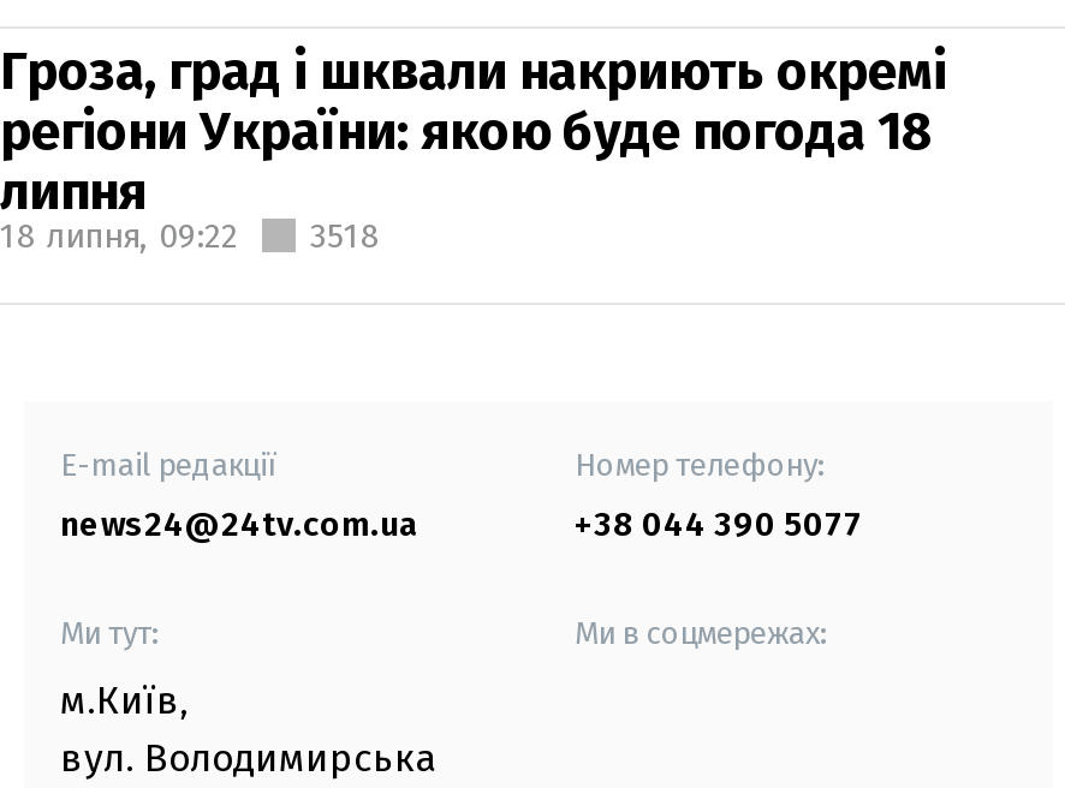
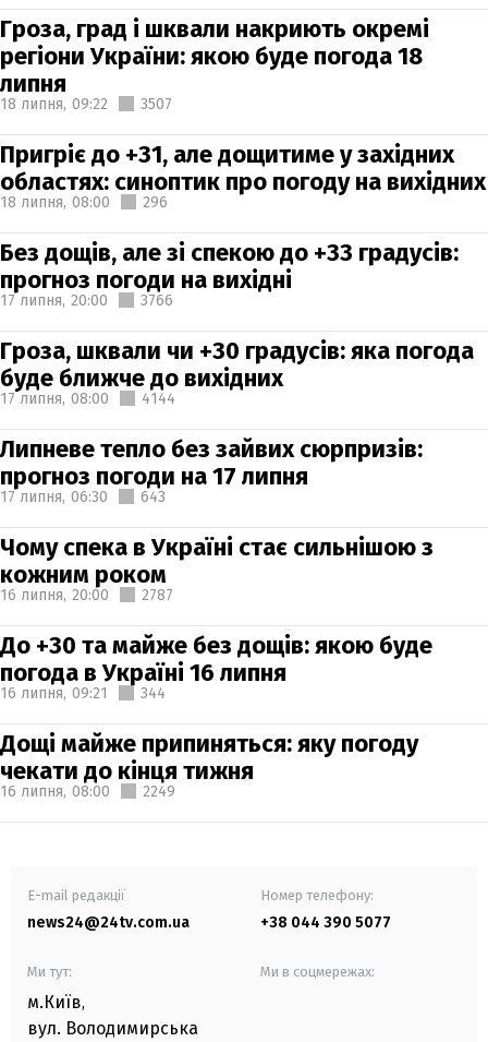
- 3518
+ 3507
+ Пригріє до +31, але дощитиме у західних
+ областях: синоптик про погоду на вихідних
+ 18 липня, 08:00
+ 296
+ Без дощів, але зі спекою до +33 градусів:
+ прогноз погоди на вихідні
+ 17 липня, 20:00
+ 3766
+ Гроза, шквали чи +30 градусів: яка погода
+ буде ближче до вихідних
+ 17 липня, 08:00
+ 4144
+ Липневе тепло без зайвих сюрпризів:
+ прогноз погоди на 17 липня
+ 17 липня, 06:30
+ 643
+ Чому спека в Україні стає сильнішою з
+ кожним роком
+ 16 липня, 20:00
+ 2787
+ До +30 та майже без дощів: якою буде
+ погода в Україні 16 липня
+ 16 липня, 09:21
+ 344
+ Дощі майже припиняться: яку погоду
+ чекати до кінця тижня
+ 16 липня, 08:00
+ 2249
